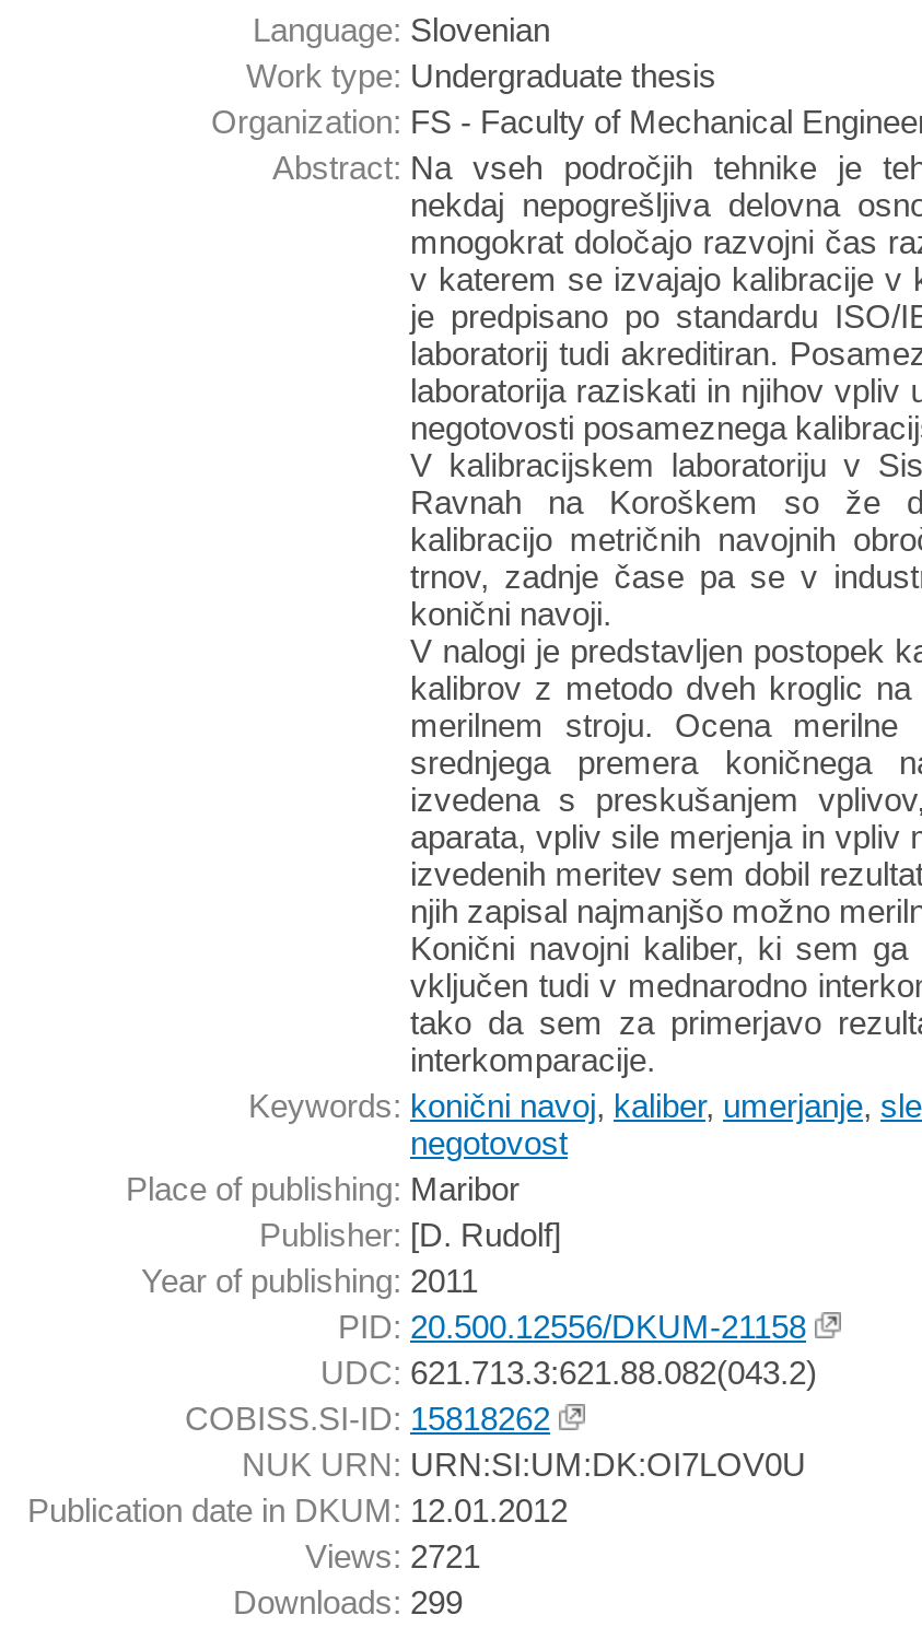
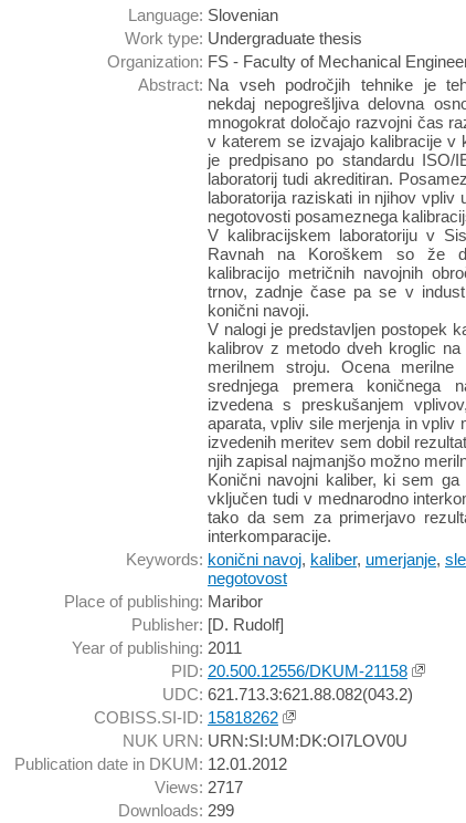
- Views: 2721
+ Views: 2717
